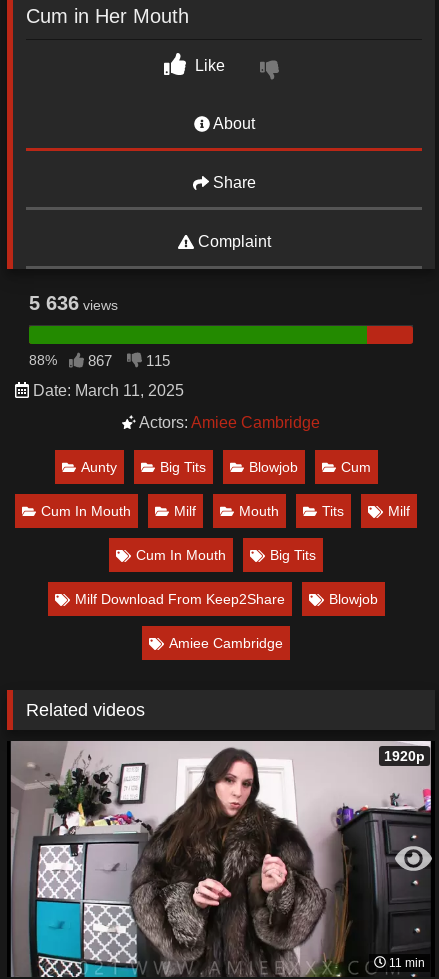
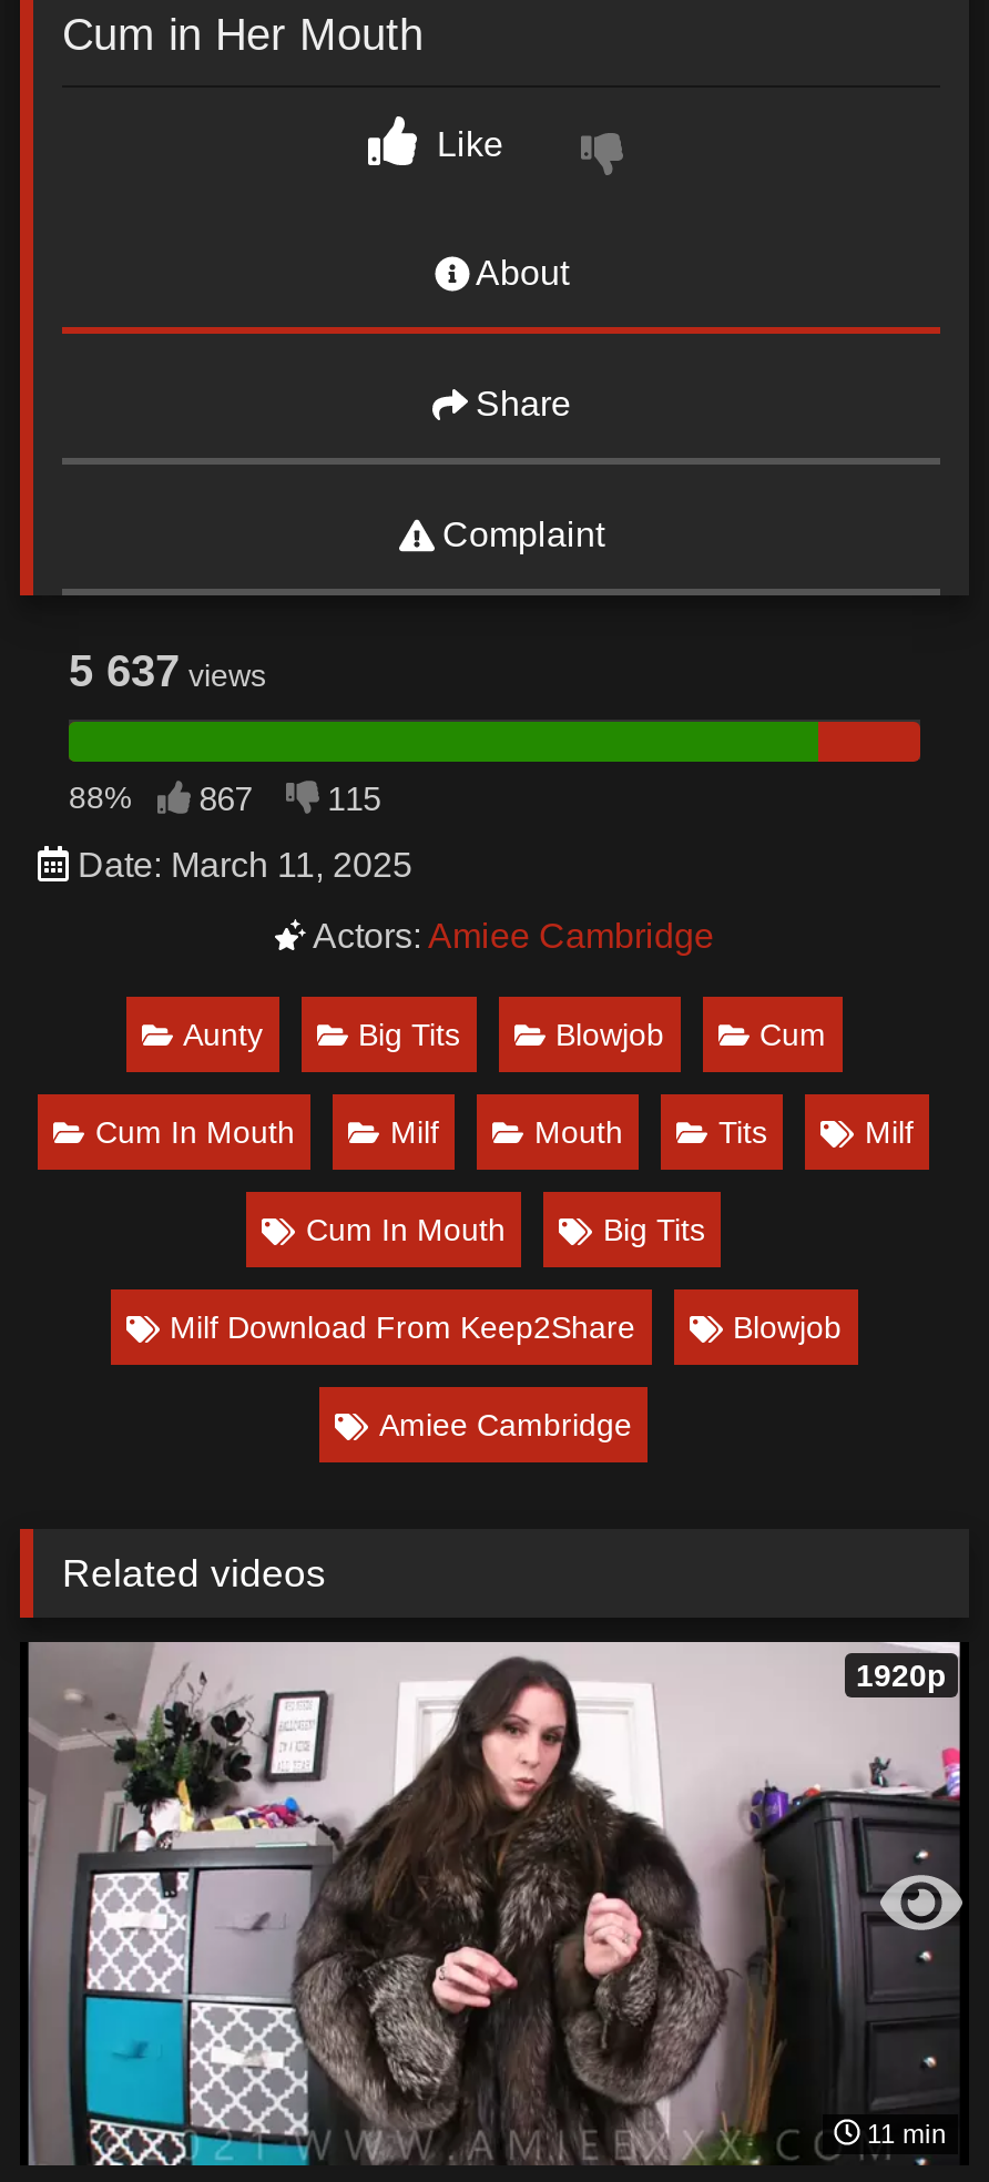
- 5 636 views
+ 5 637 views
